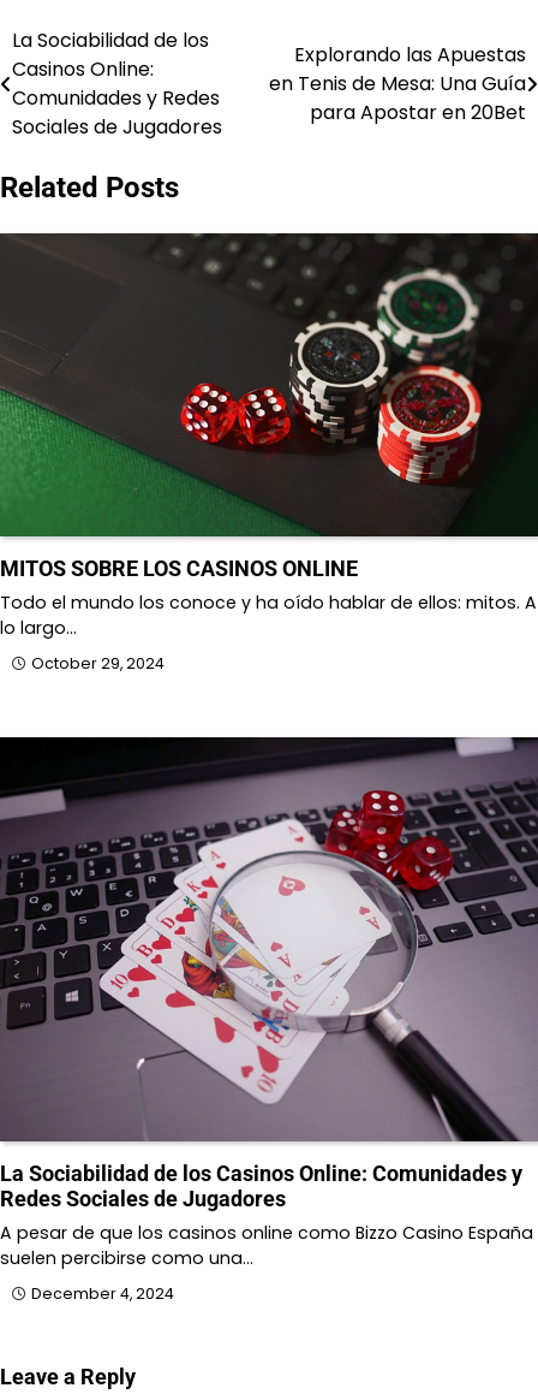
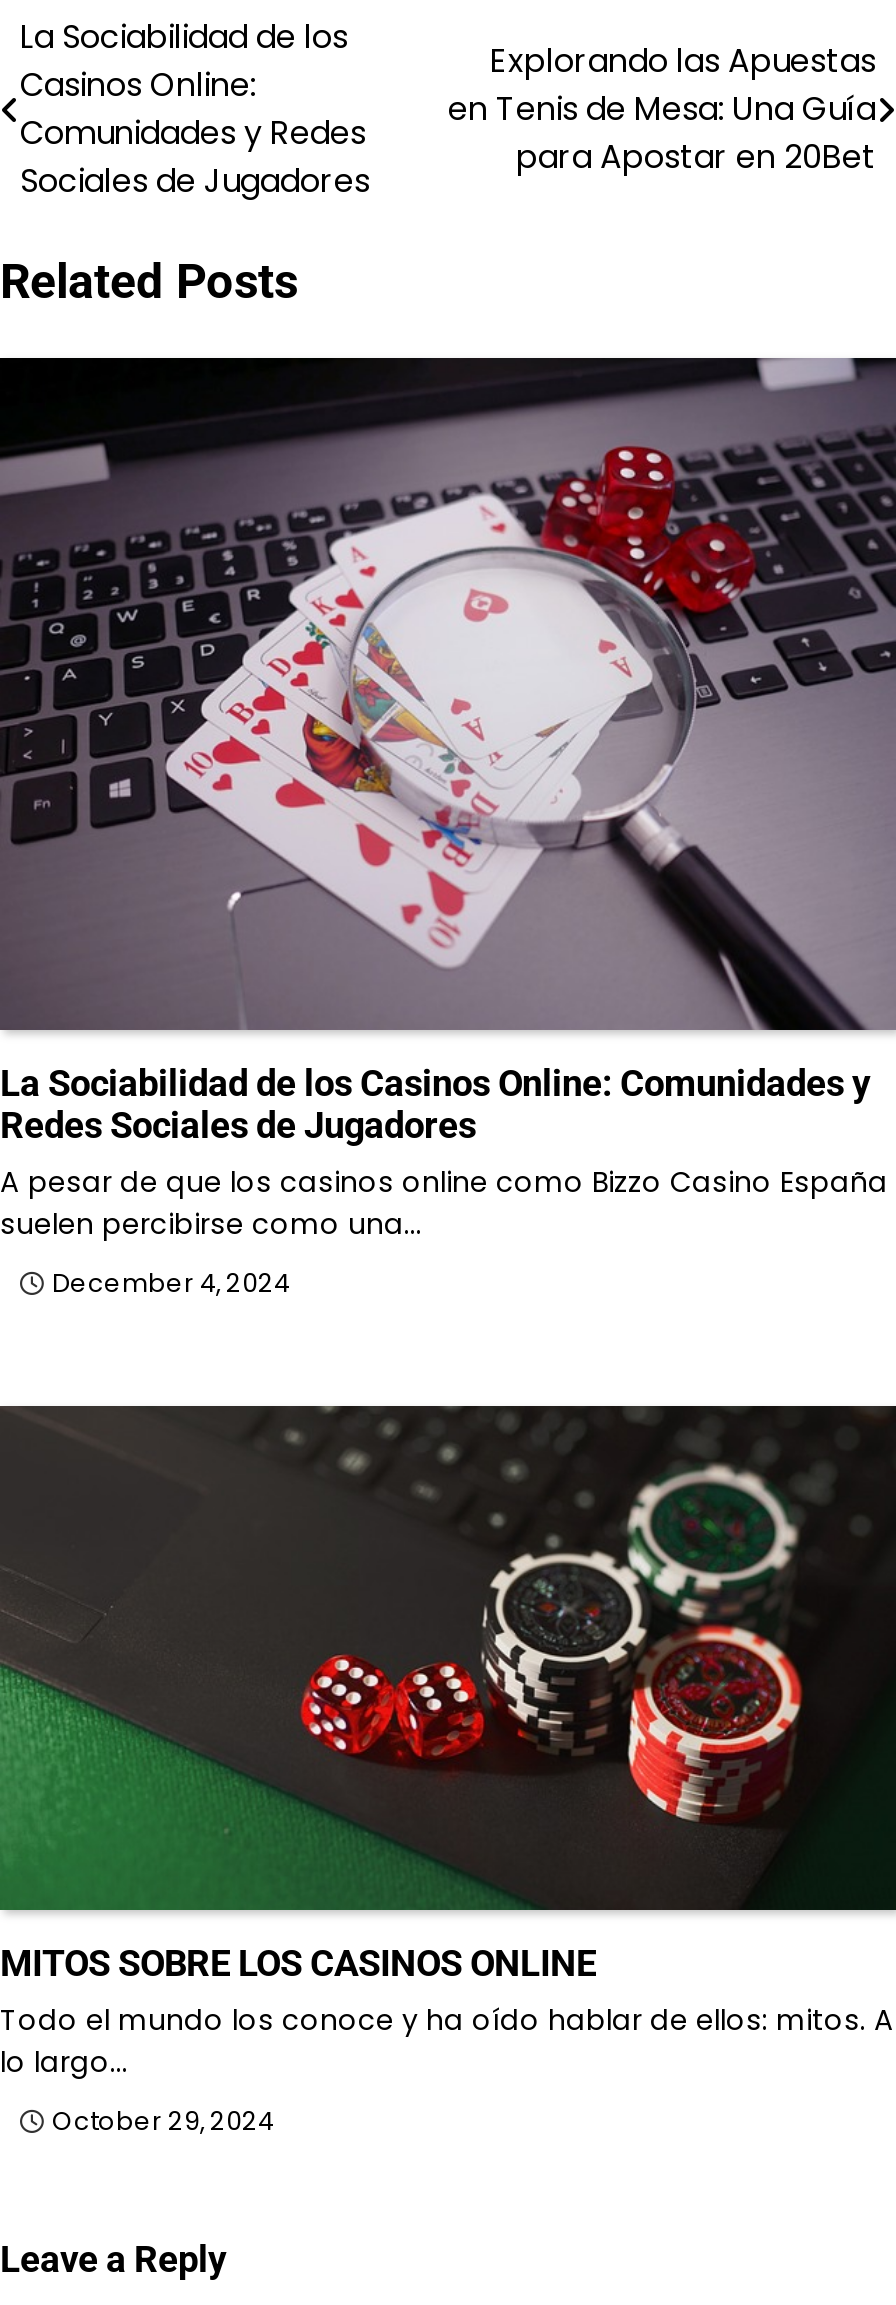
moved down: [image] | MITOS SOBRE LOS CASINOS ONLINE | Todo el mundo los conoce y ha oído hablar de ellos: mitos. A | lo largo… | October 29, 2024

moved up: [image] | La Sociabilidad de los Casinos Online: Comunidades y | Redes Sociales de Jugadores | A pesar de que los casinos online como Bizzo Casino España | suelen percibirse como una… | December 4, 2024
